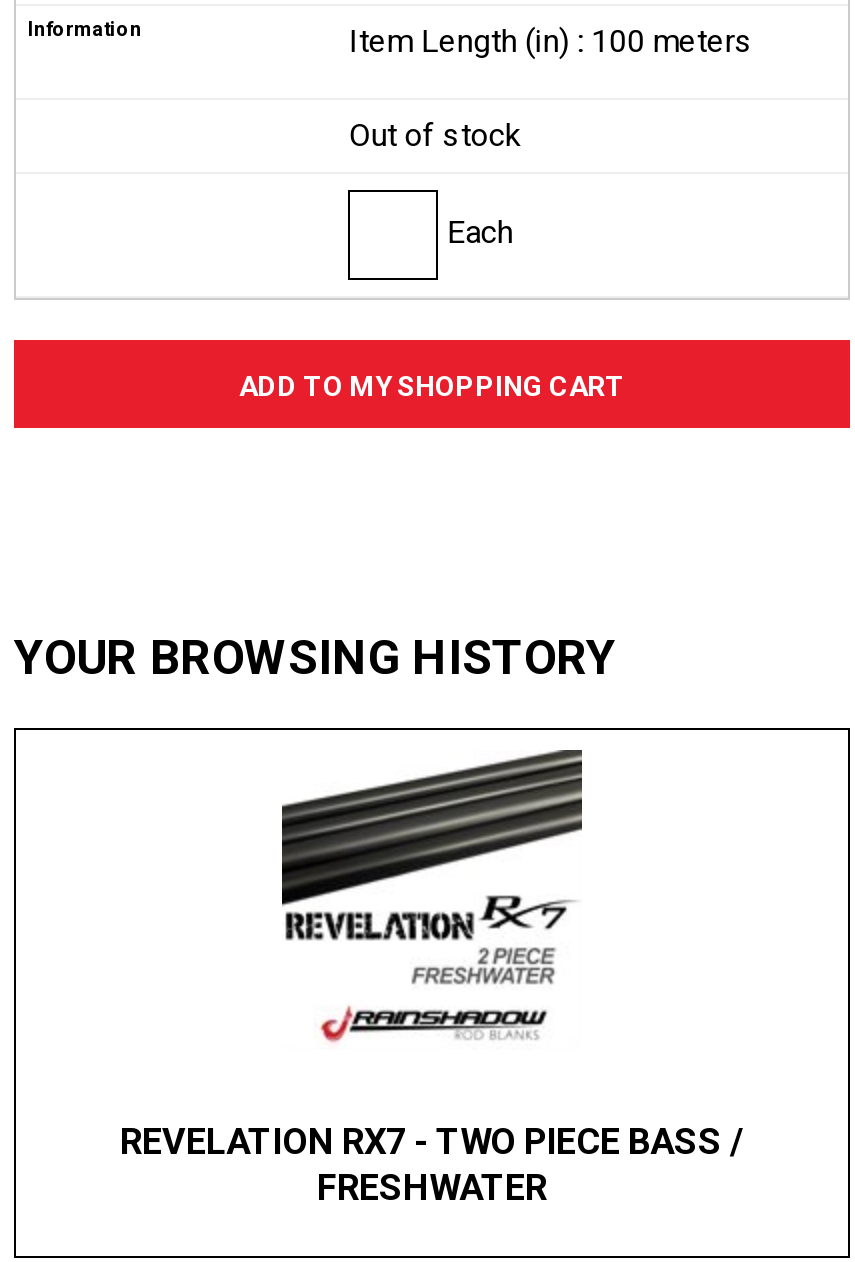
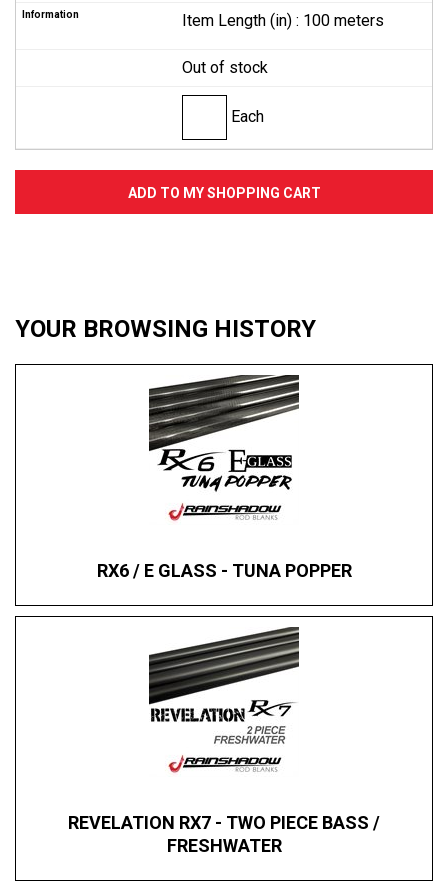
+ RX6 / E GLASS - TUNA POPPER

+ [image]
